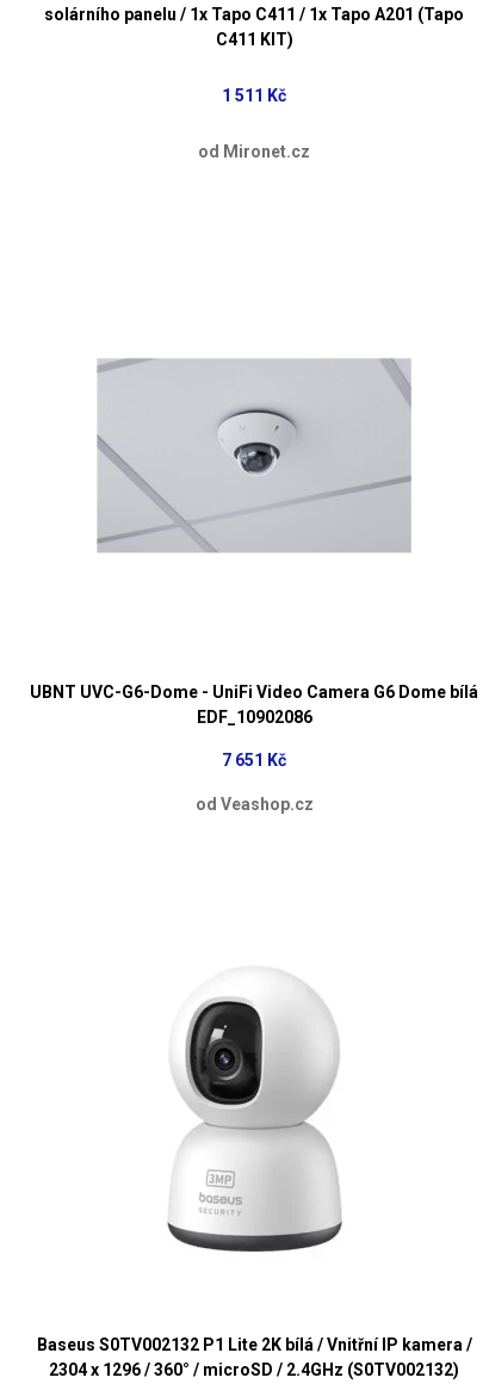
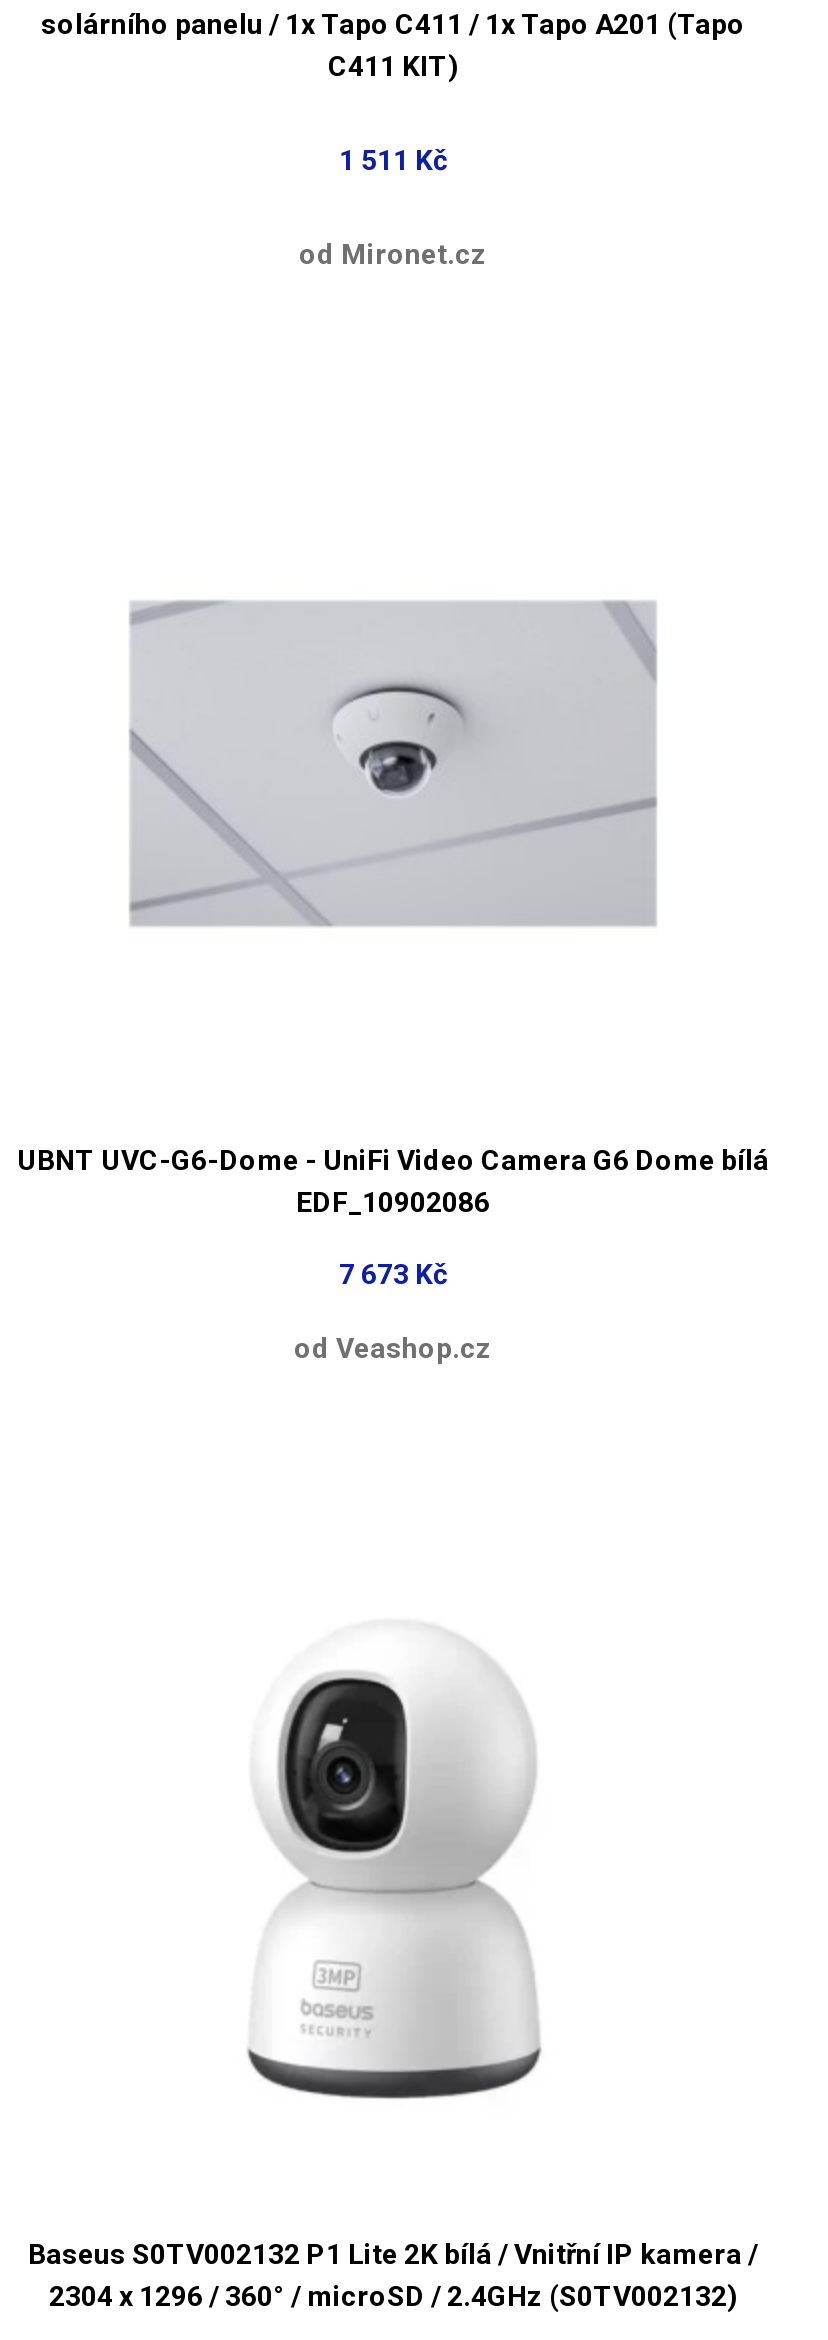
- 7 651 Kč
+ 7 673 Kč
